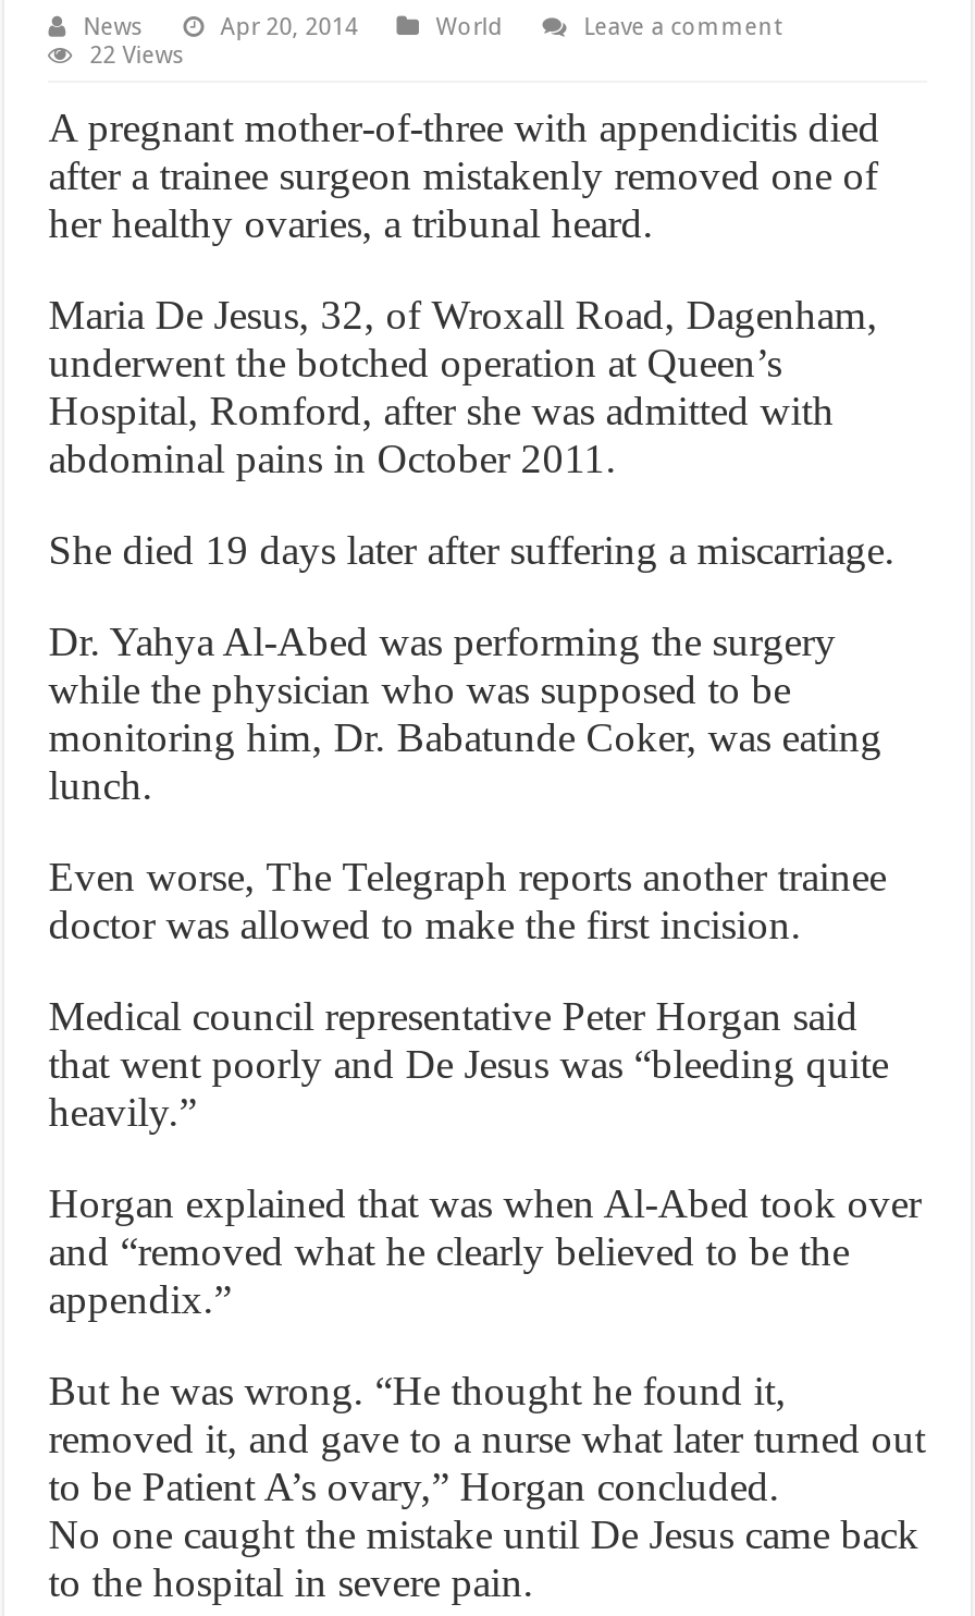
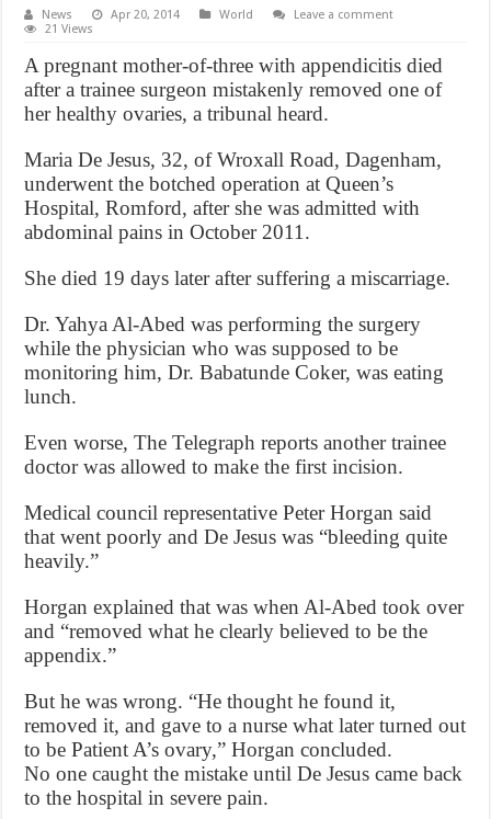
- 22 Views
+ 21 Views
